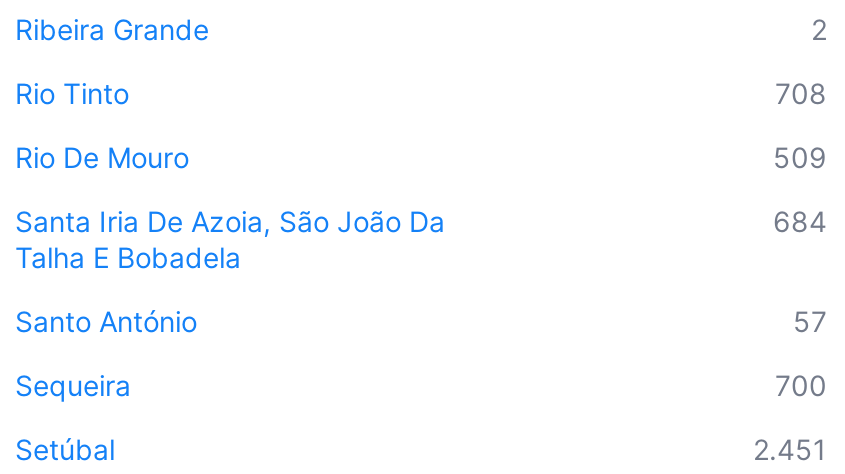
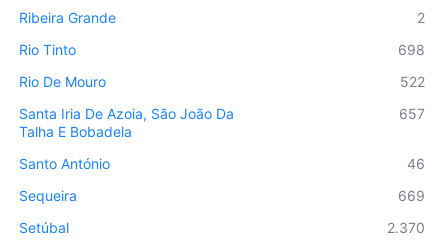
- 708
+ 698

- 509
+ 522

- 684
+ 657

- 57
+ 46

- 700
+ 669

- 2.451
+ 2.370
